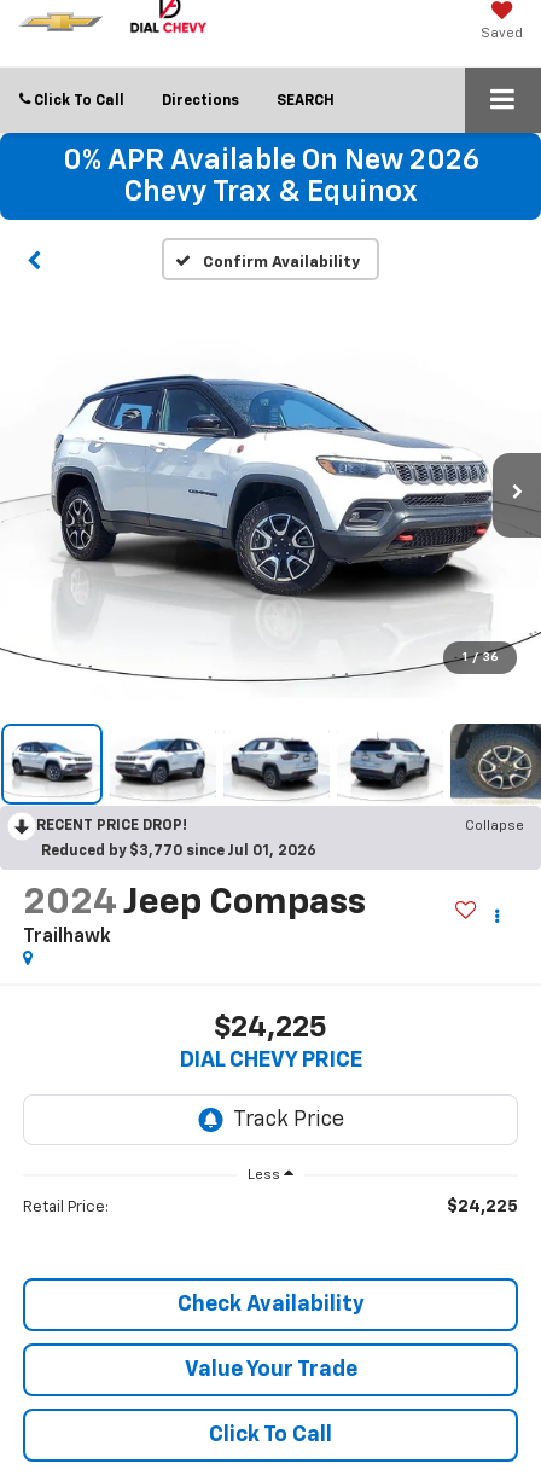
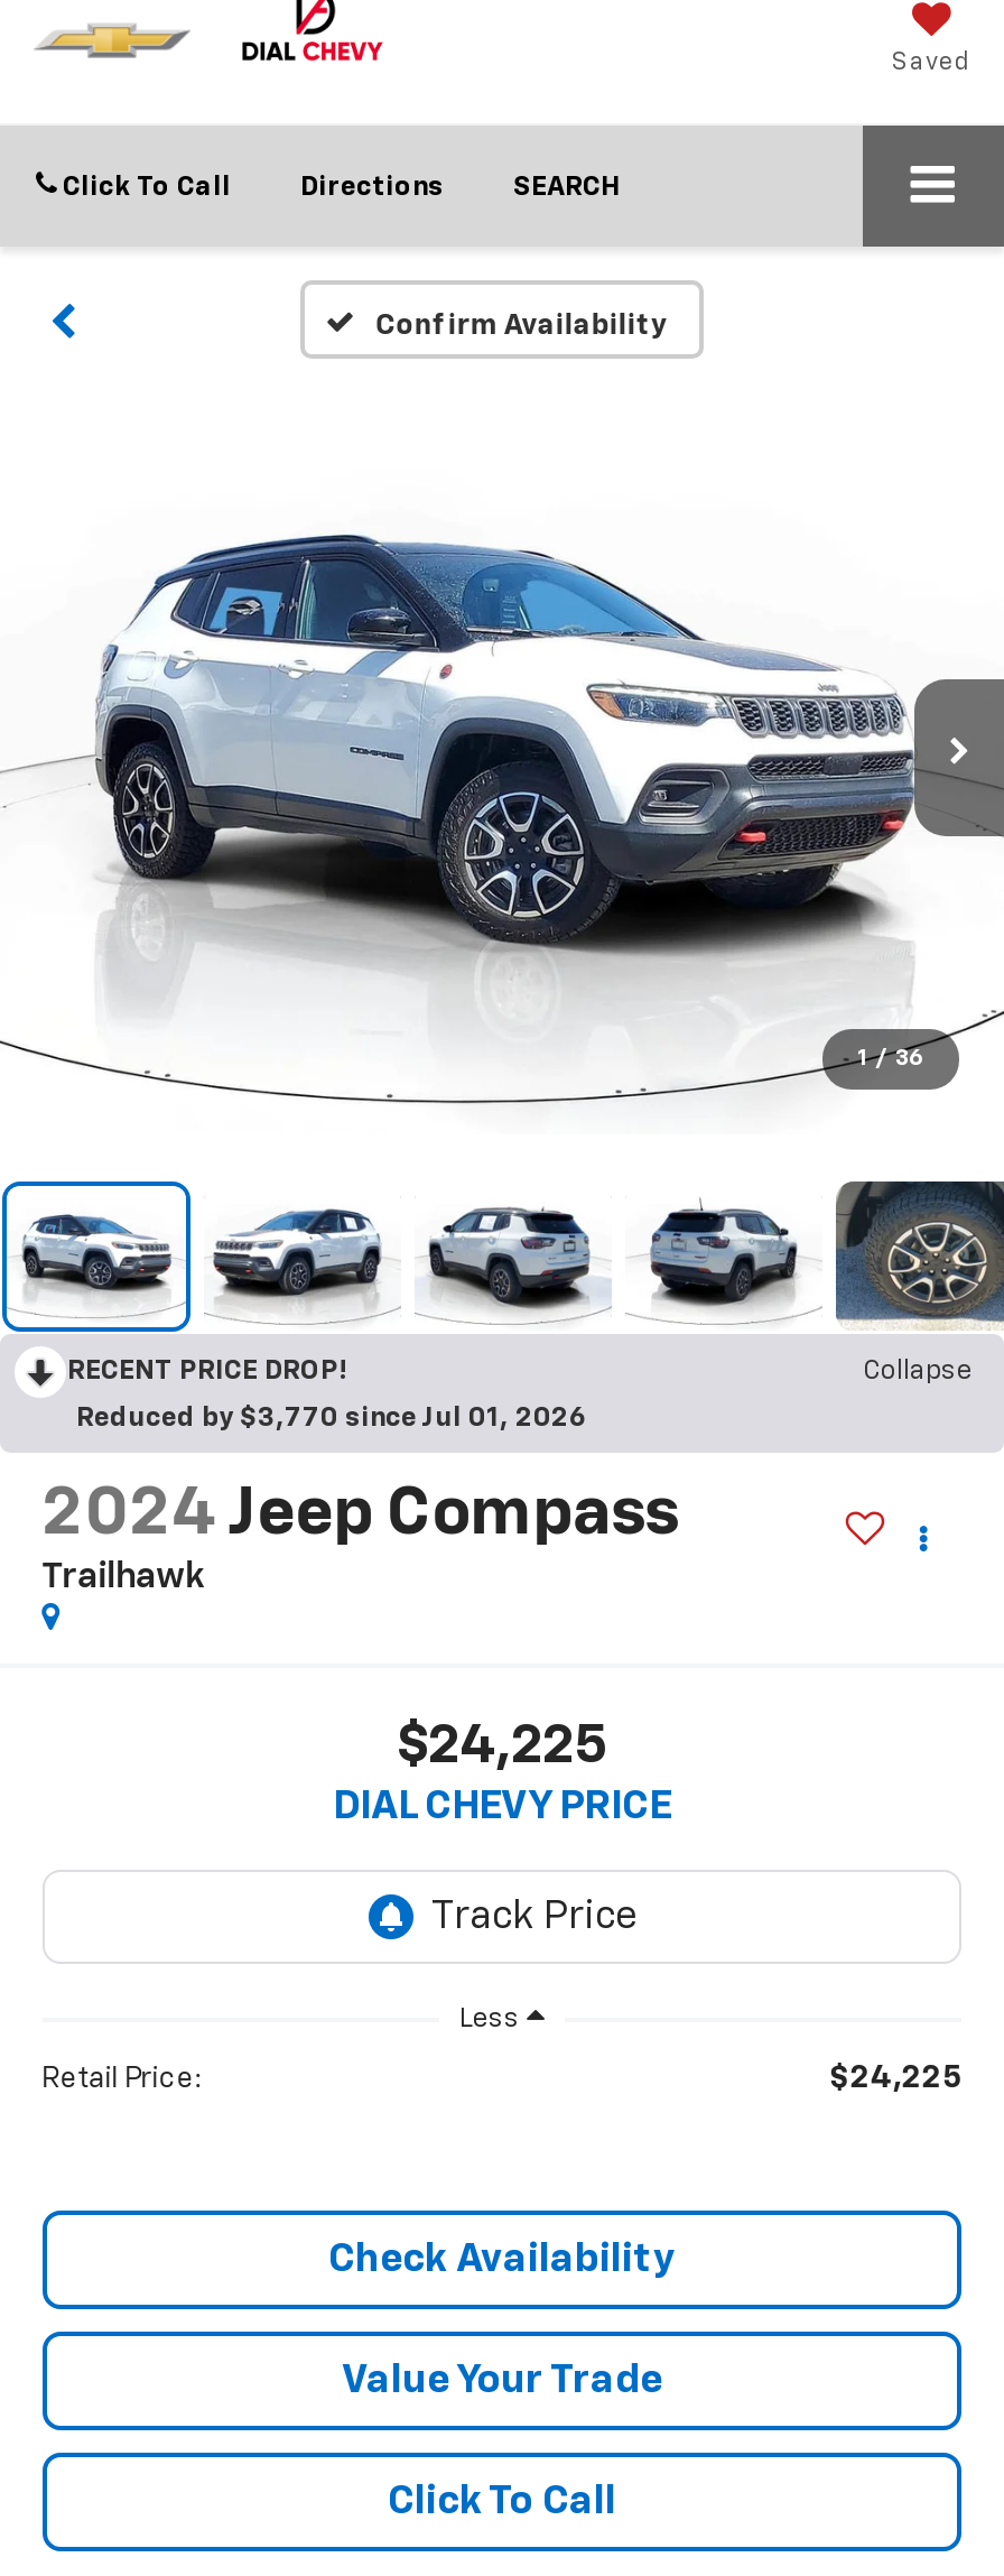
- 0% APR Available On New 2026
- Chevy Trax & Equinox
